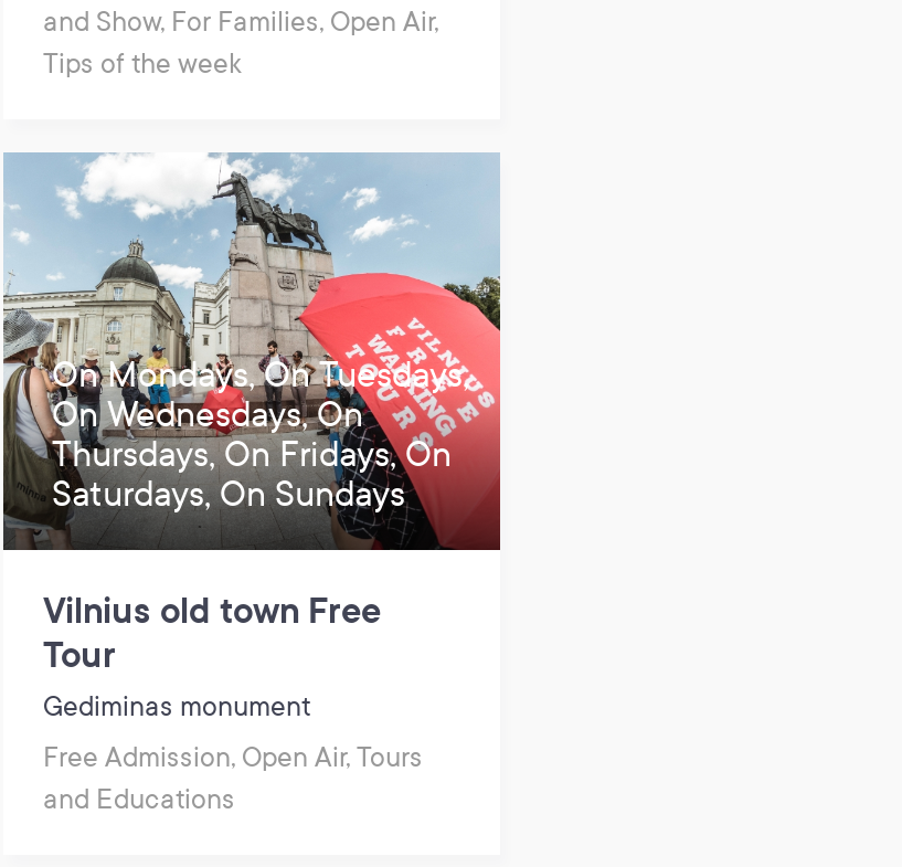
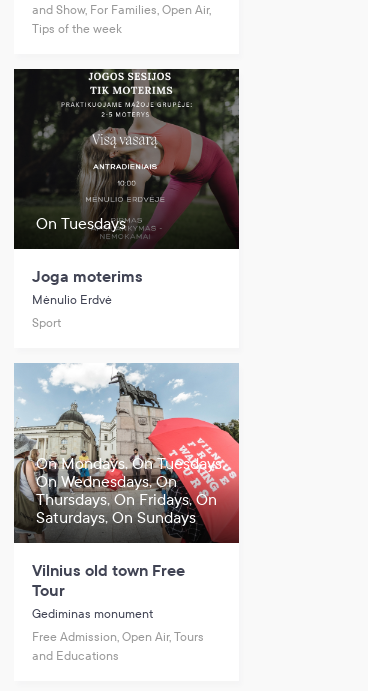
+ [image]
+ On Tuesdays
+ Joga moterims
+ Mėnulio Erdvė
+ Sport
